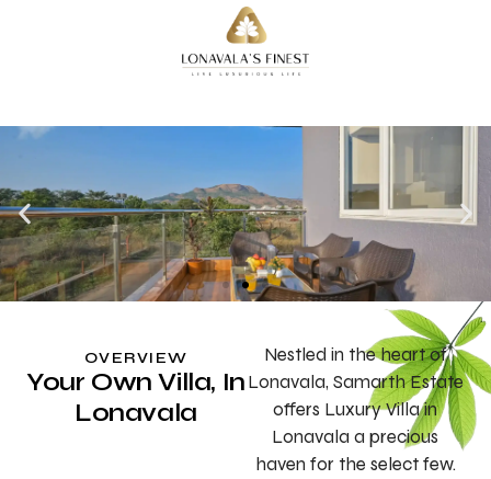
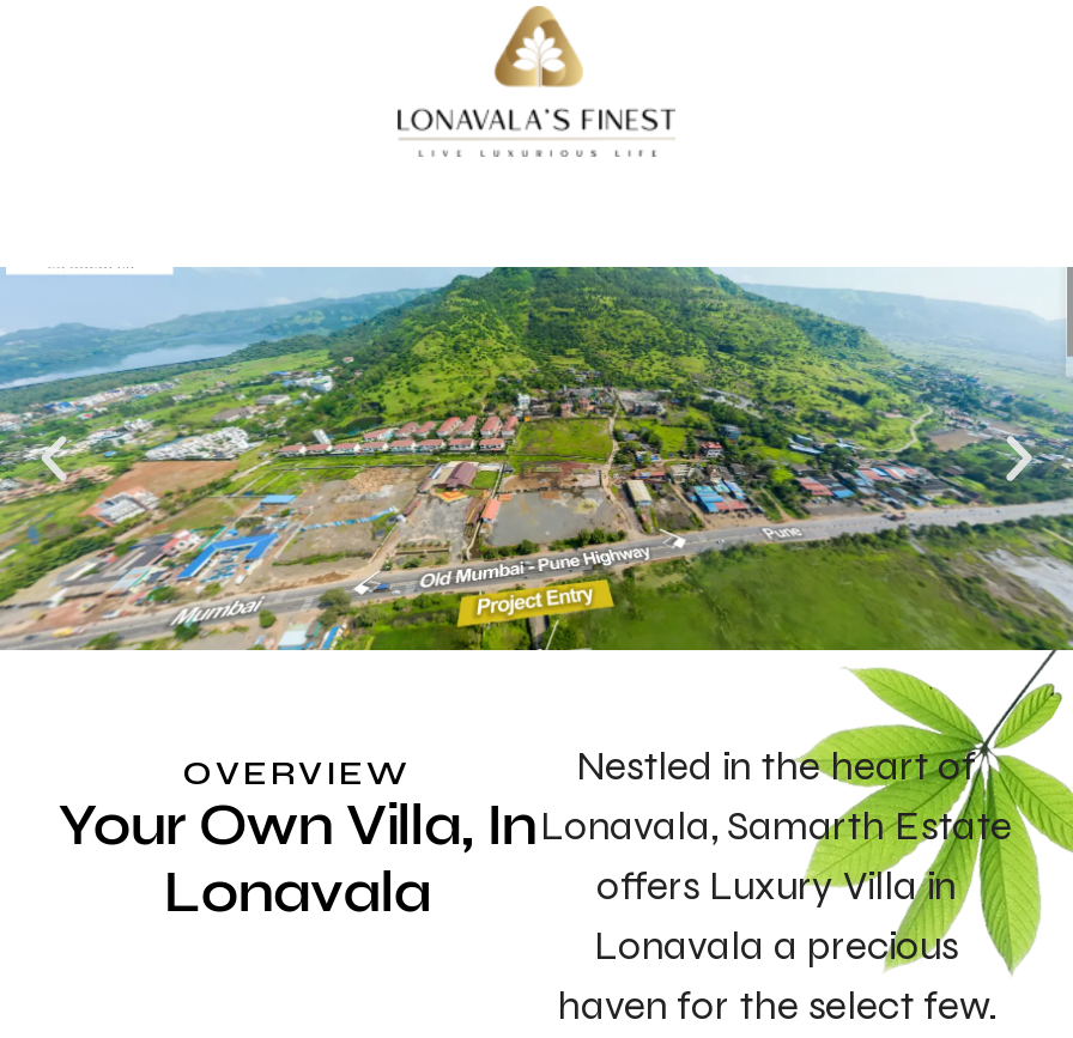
- [image]
+ [image]
